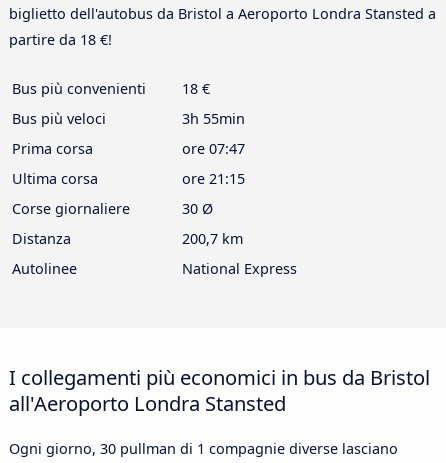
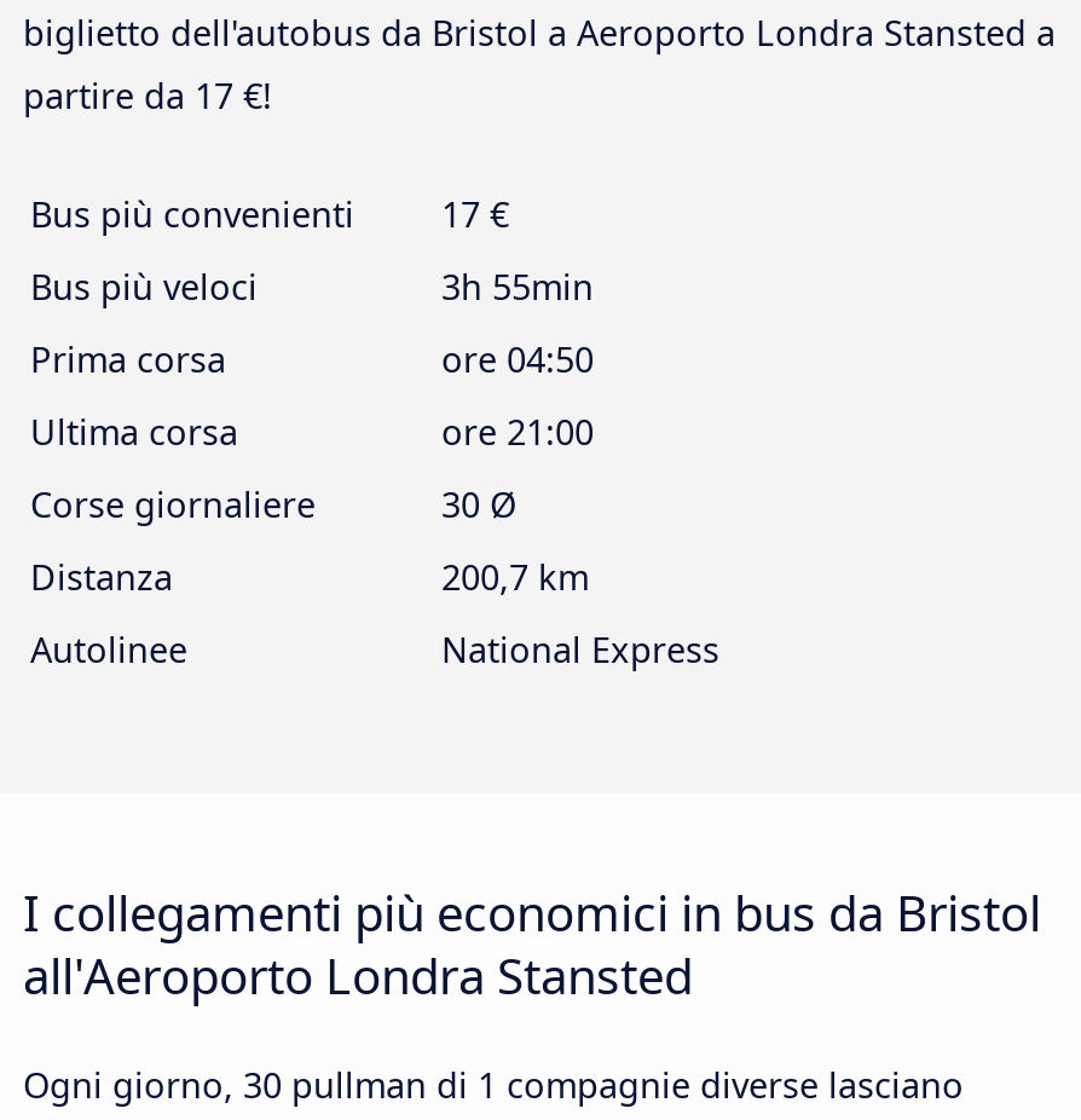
- partire da 18 €!
+ partire da 17 €!

- Bus più convenienti 18 €
+ Bus più convenienti 17 €

- ore 07:47
+ ore 04:50

- ore 21:15
+ ore 21:00
